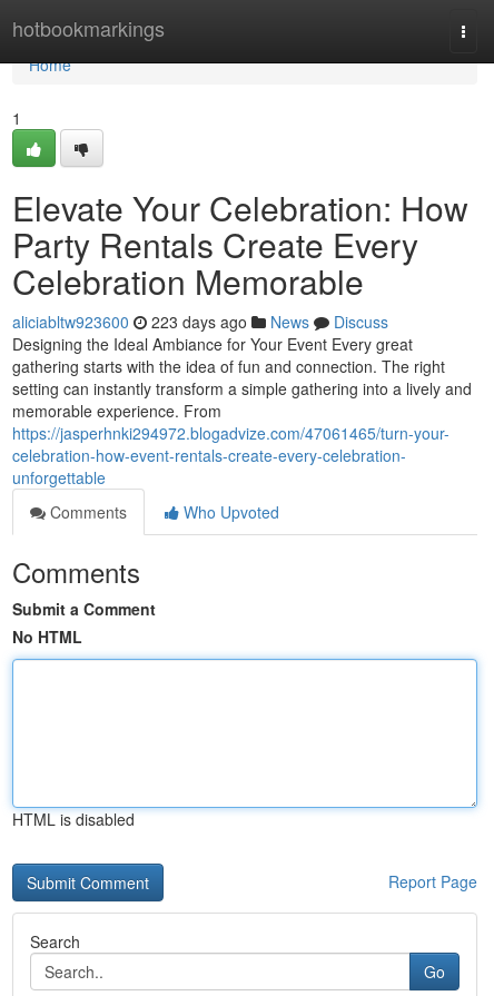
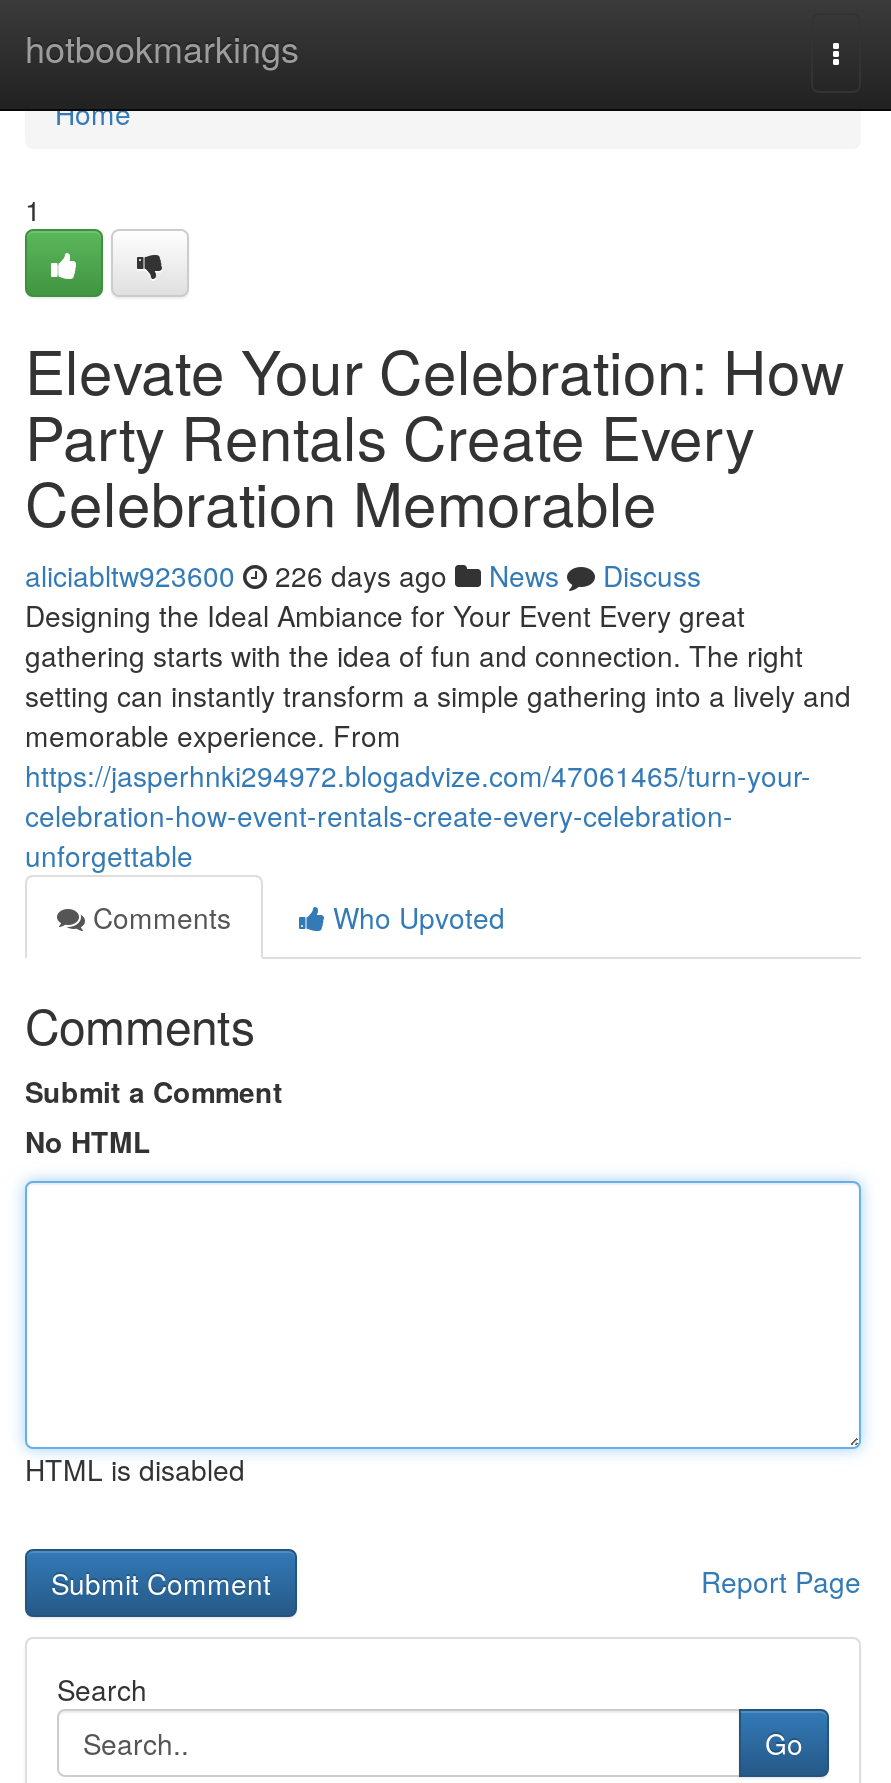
- aliciabltw923600 223 days ago News Discuss
+ aliciabltw923600 226 days ago News Discuss
